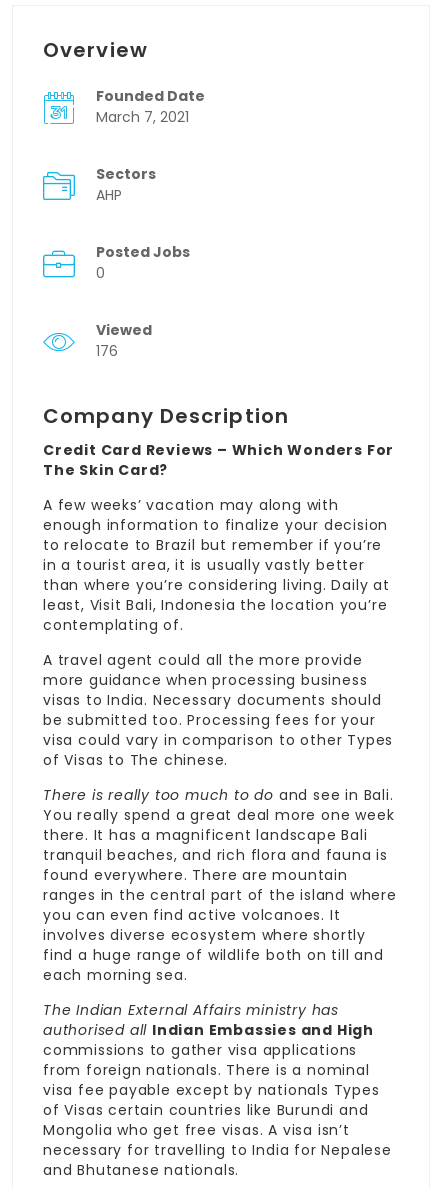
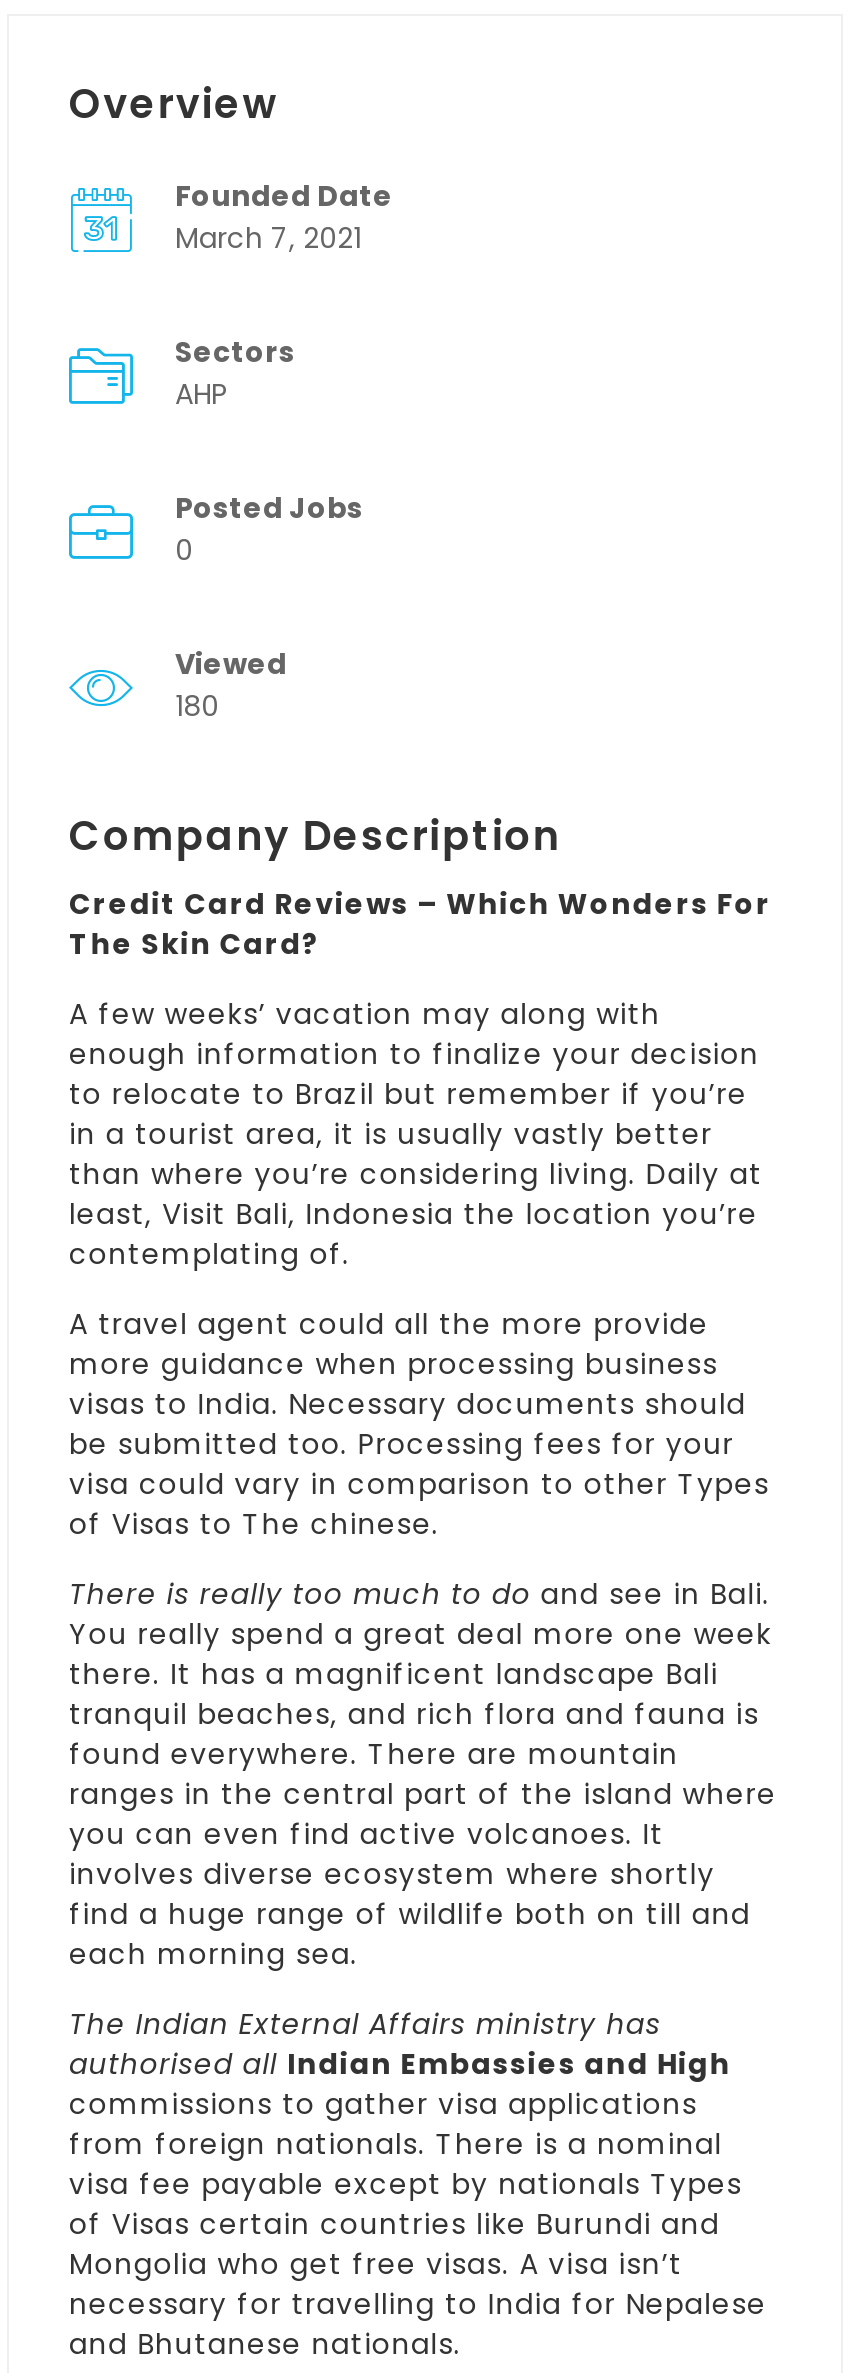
- 176
+ 180
